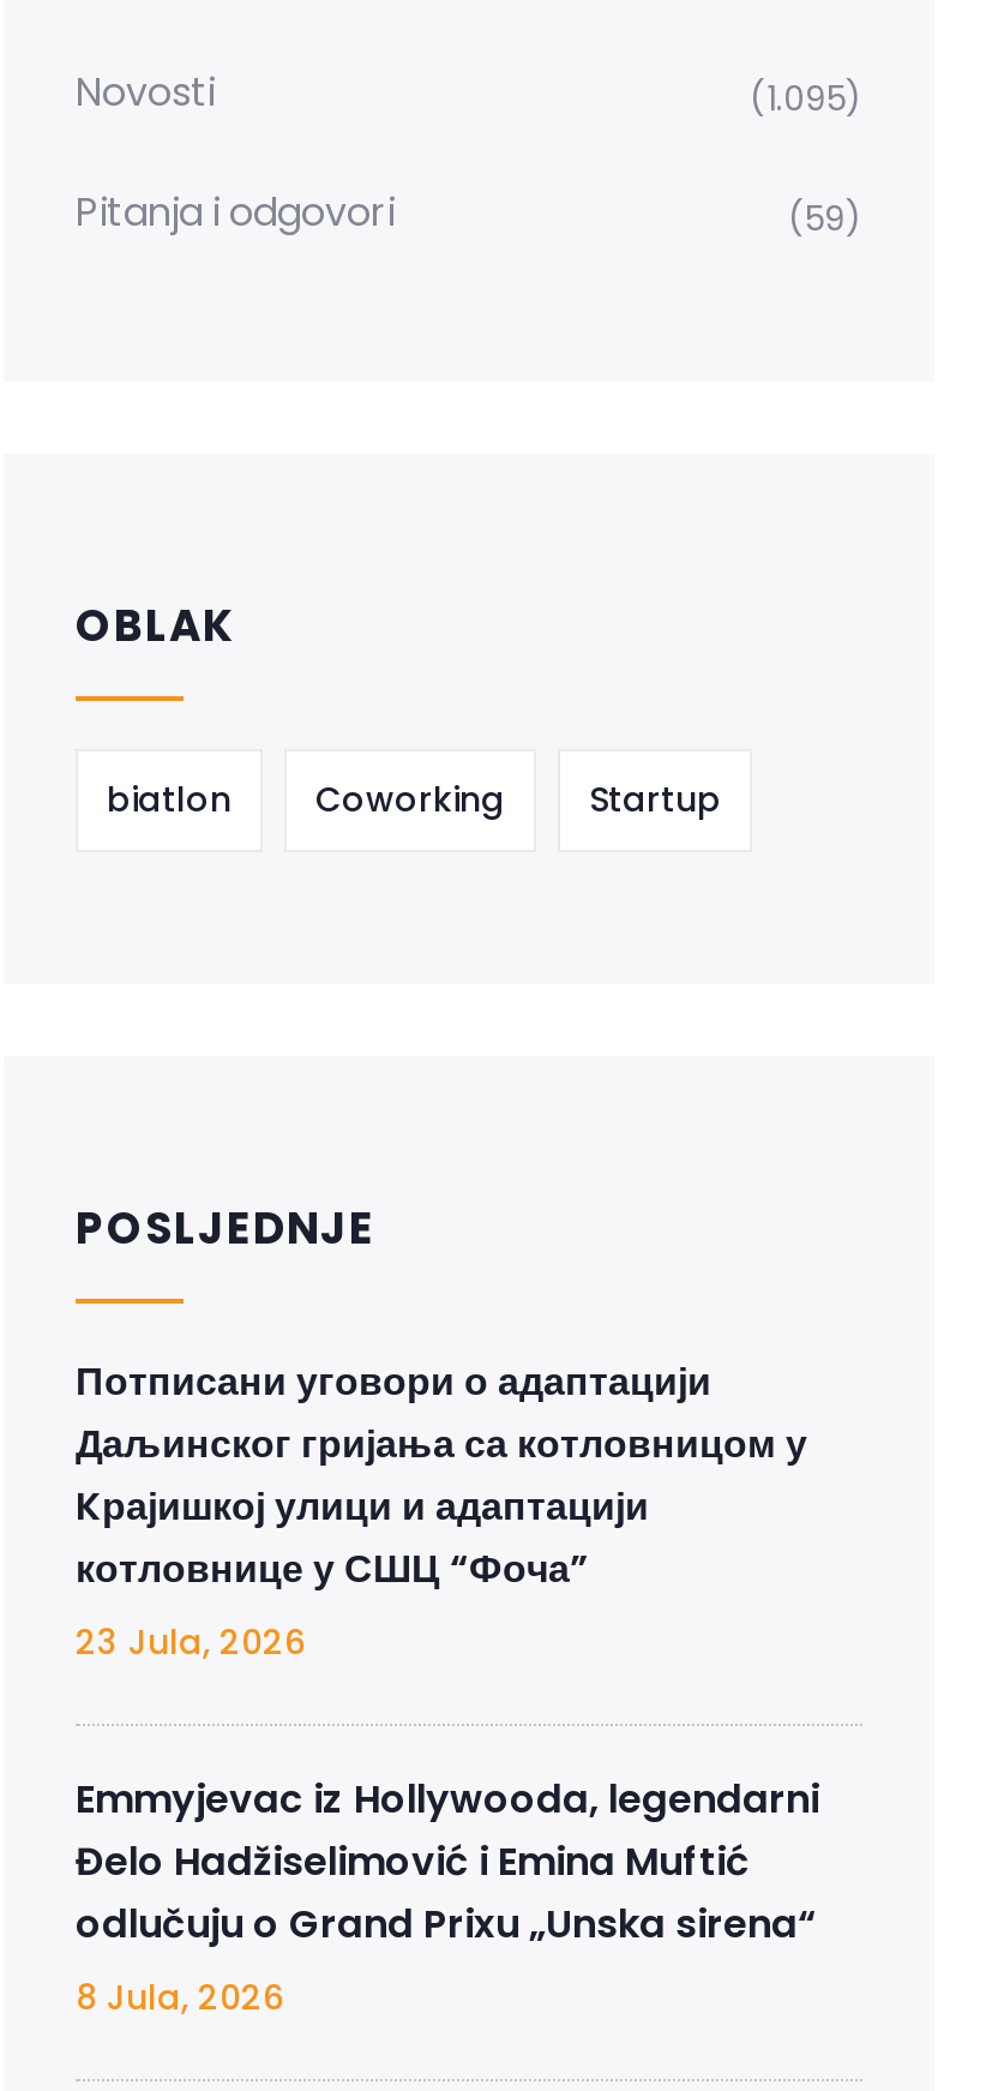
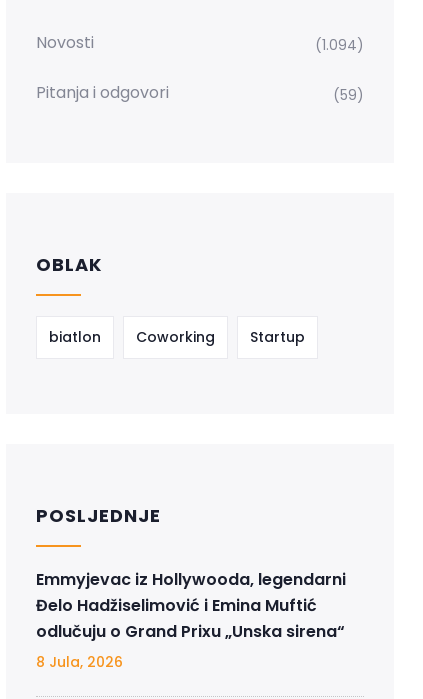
- (1.095)
+ (1.094)

- Потписани уговори о адаптацији
- Даљинског гријања са котловницом у
- Kрајишкој улици и адаптацији
- котловнице у СШЦ “Фоча”
- 23 Jula, 2026
